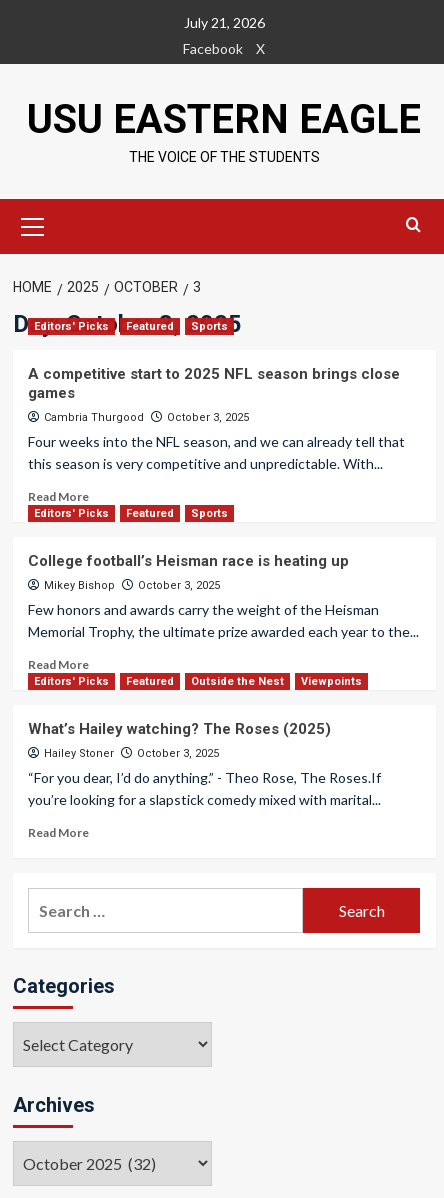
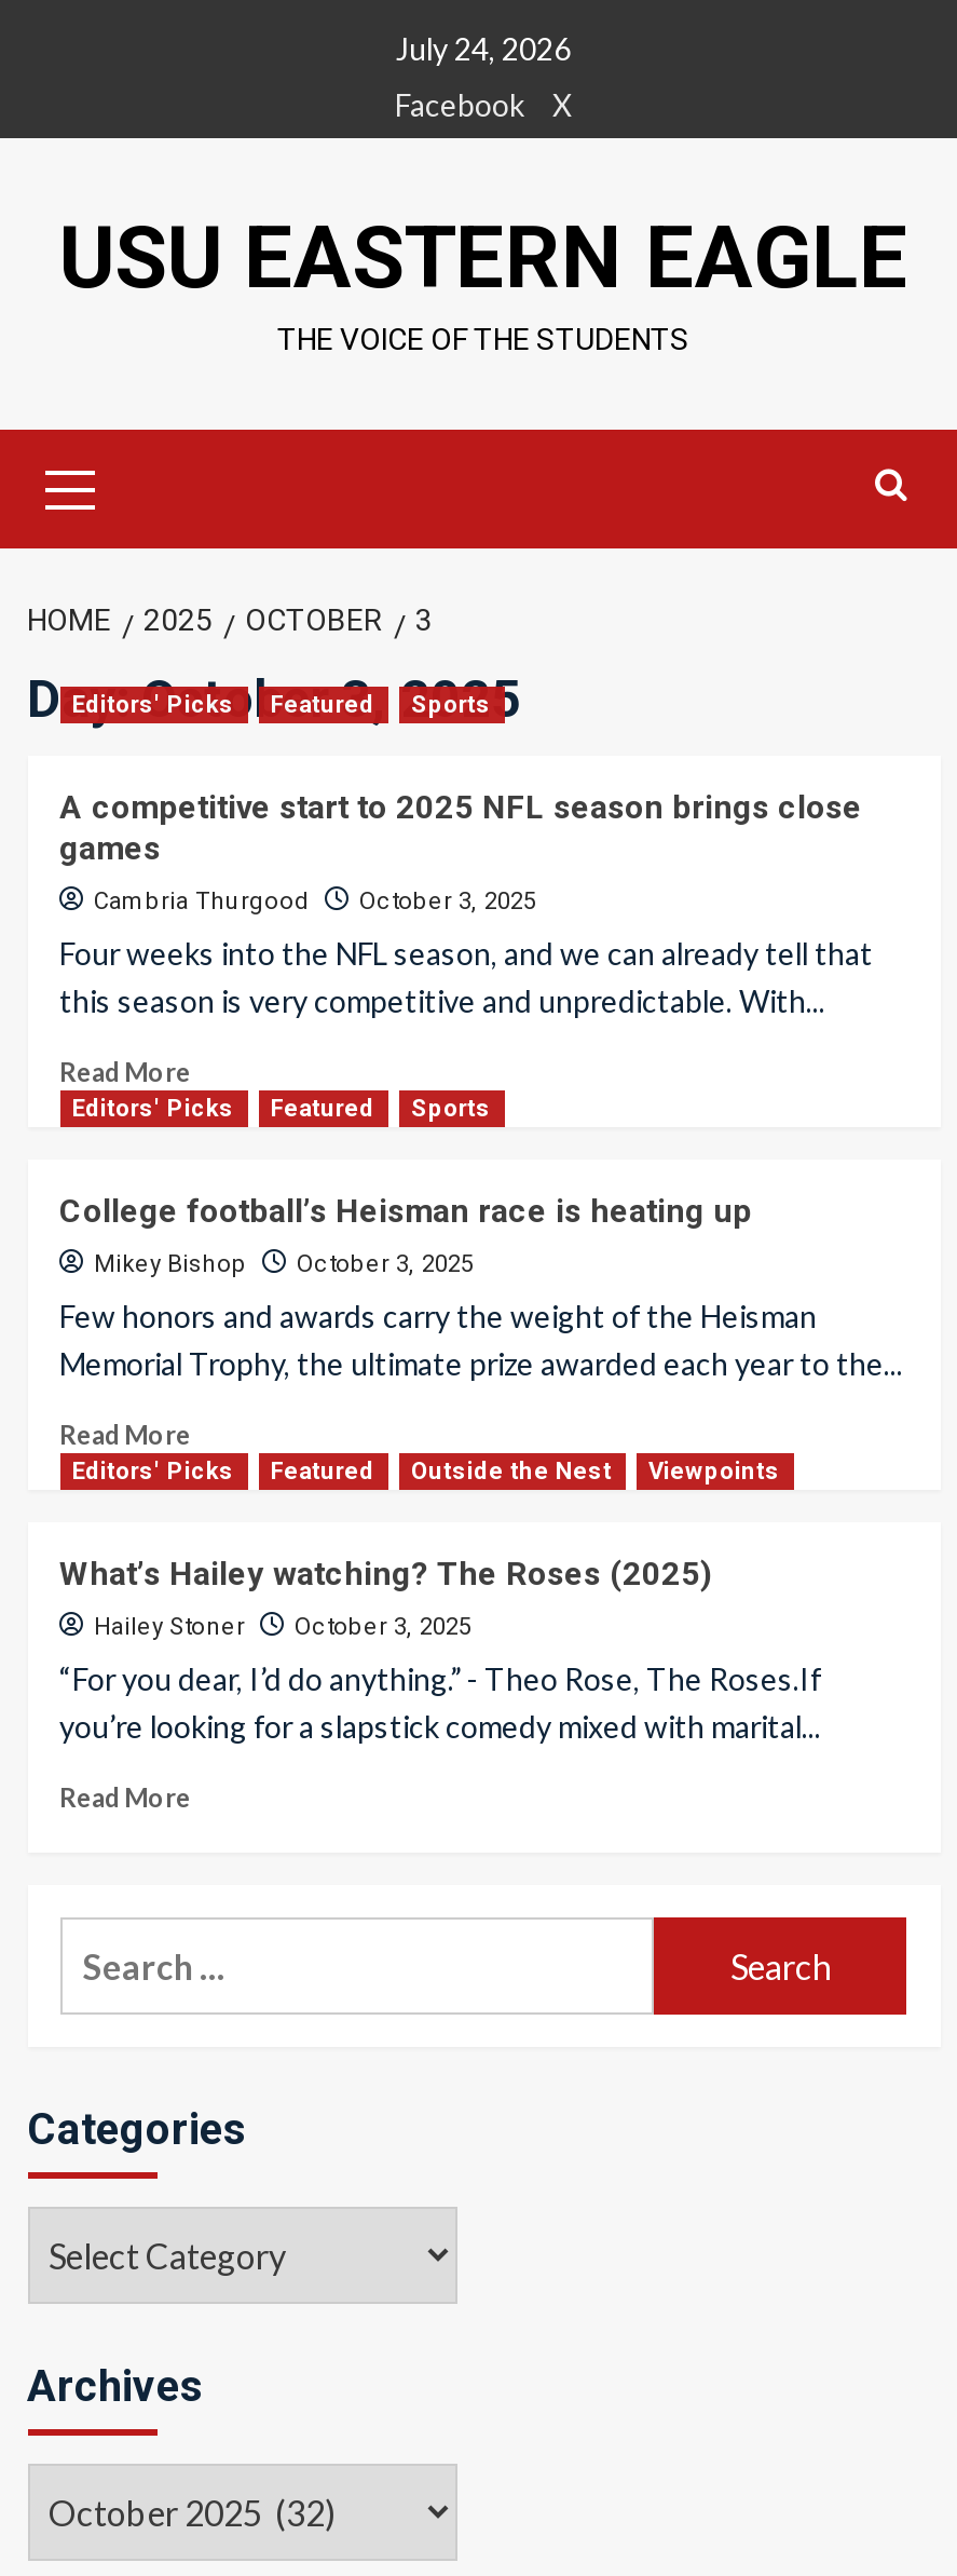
- July 21, 2026
+ July 24, 2026
